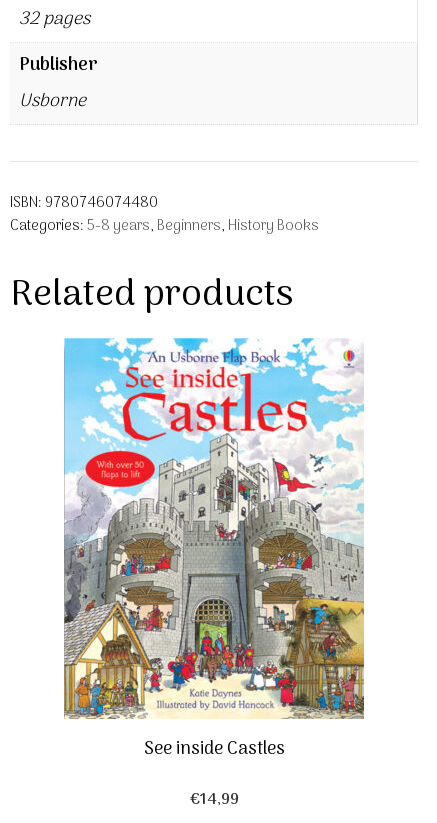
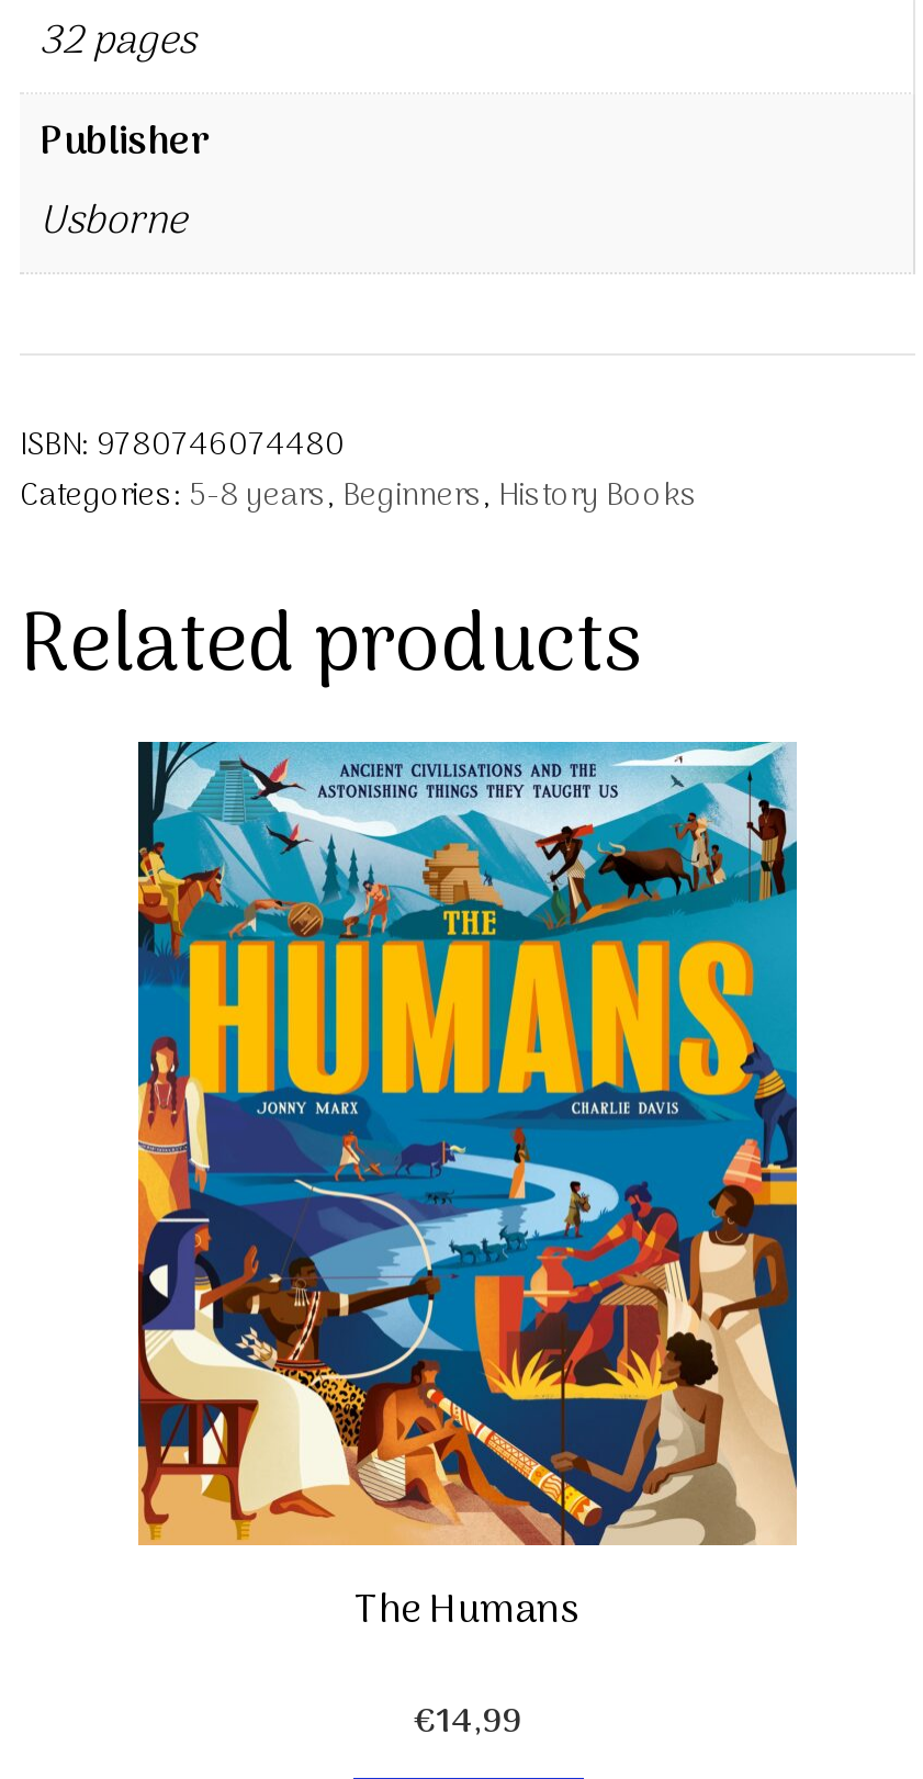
- [image]
- See inside Castles
+ [image]
+ The Humans
